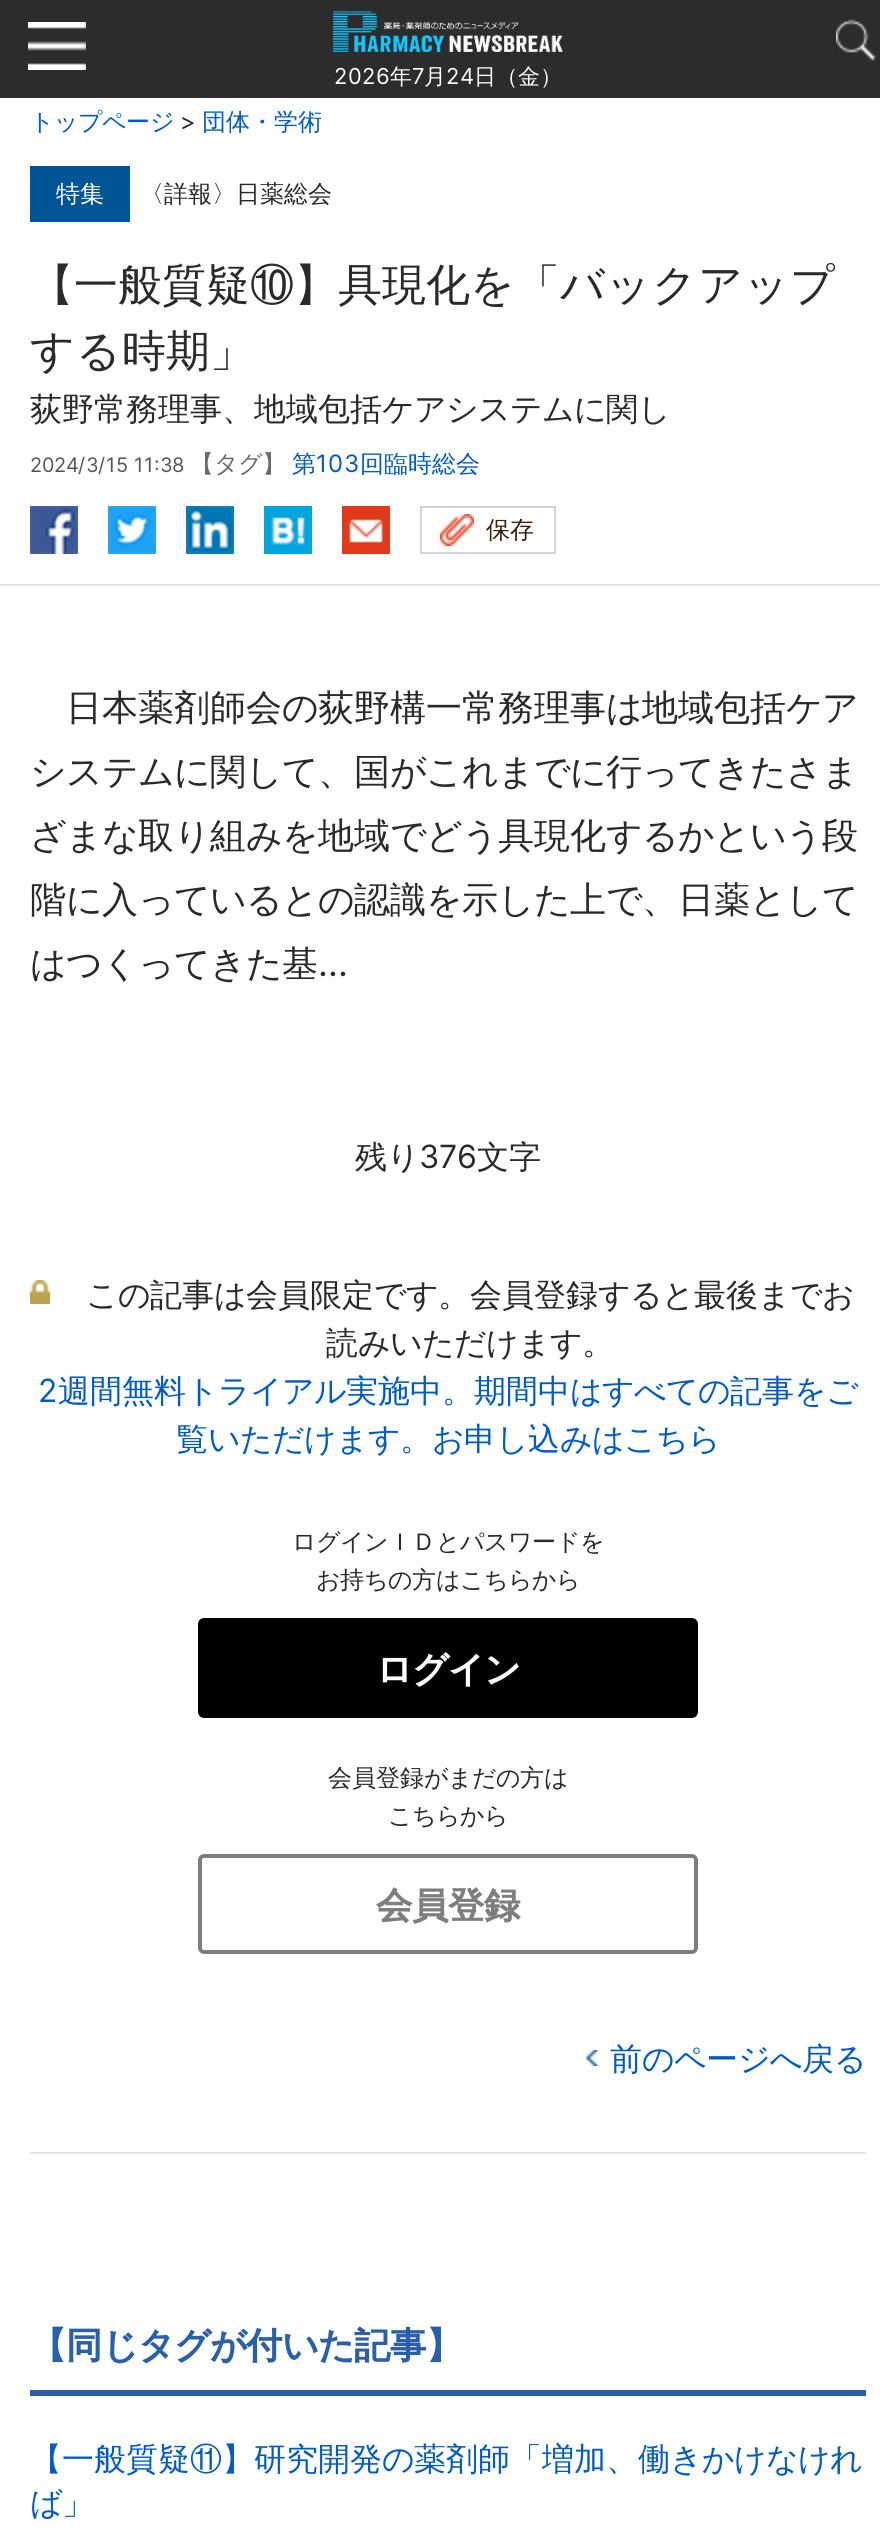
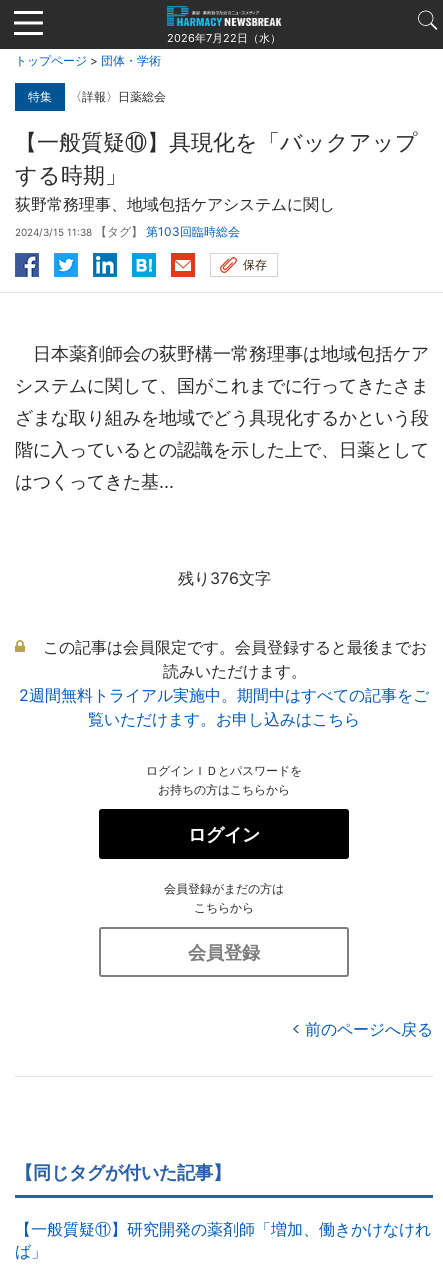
- 2026年7月24日（金）
+ 2026年7月22日（水）
